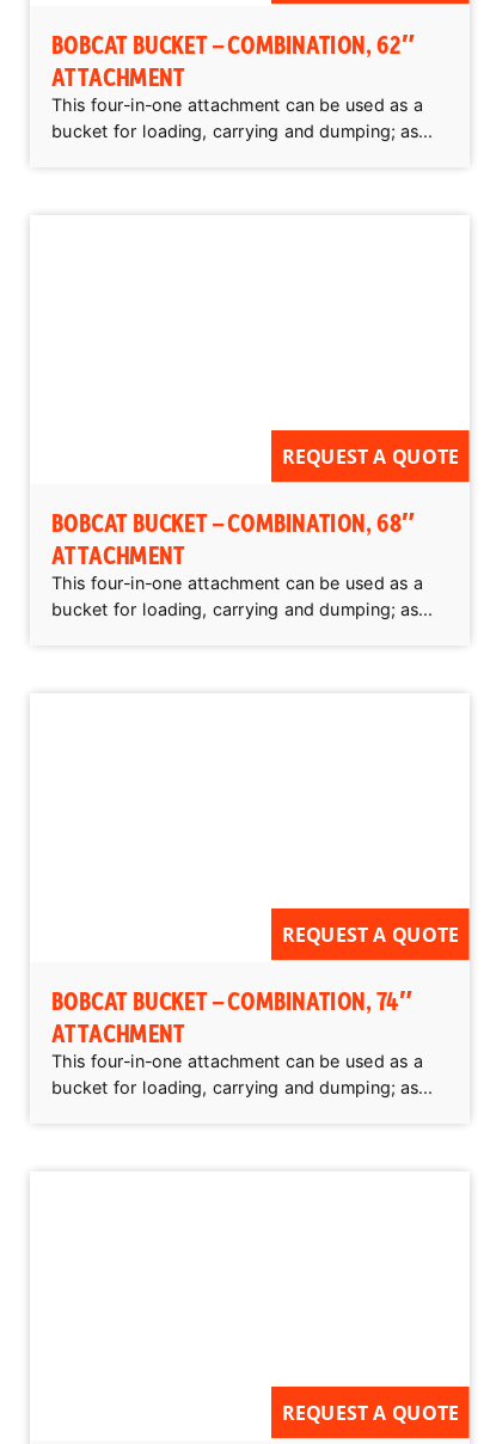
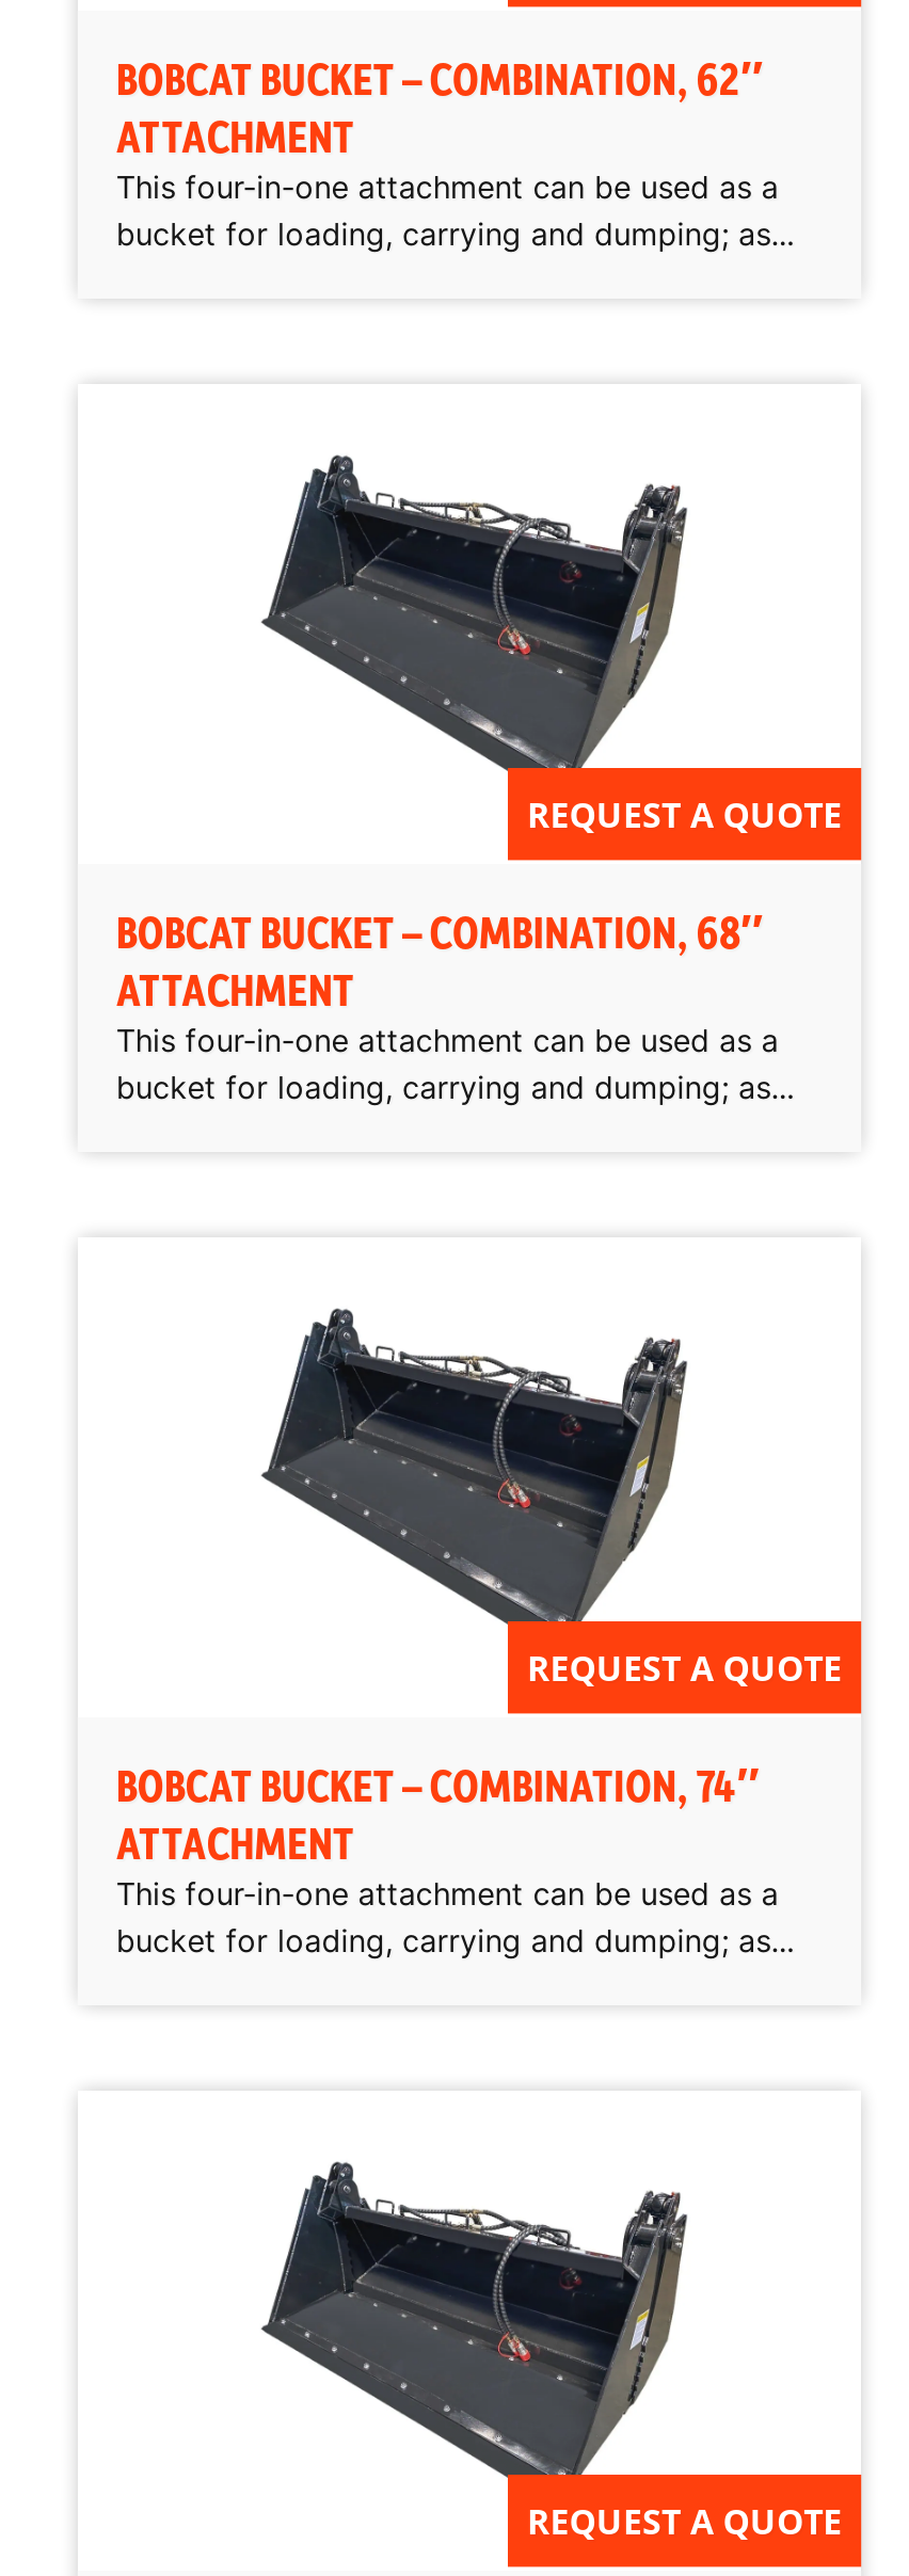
+ [image]

+ [image]

+ [image]
